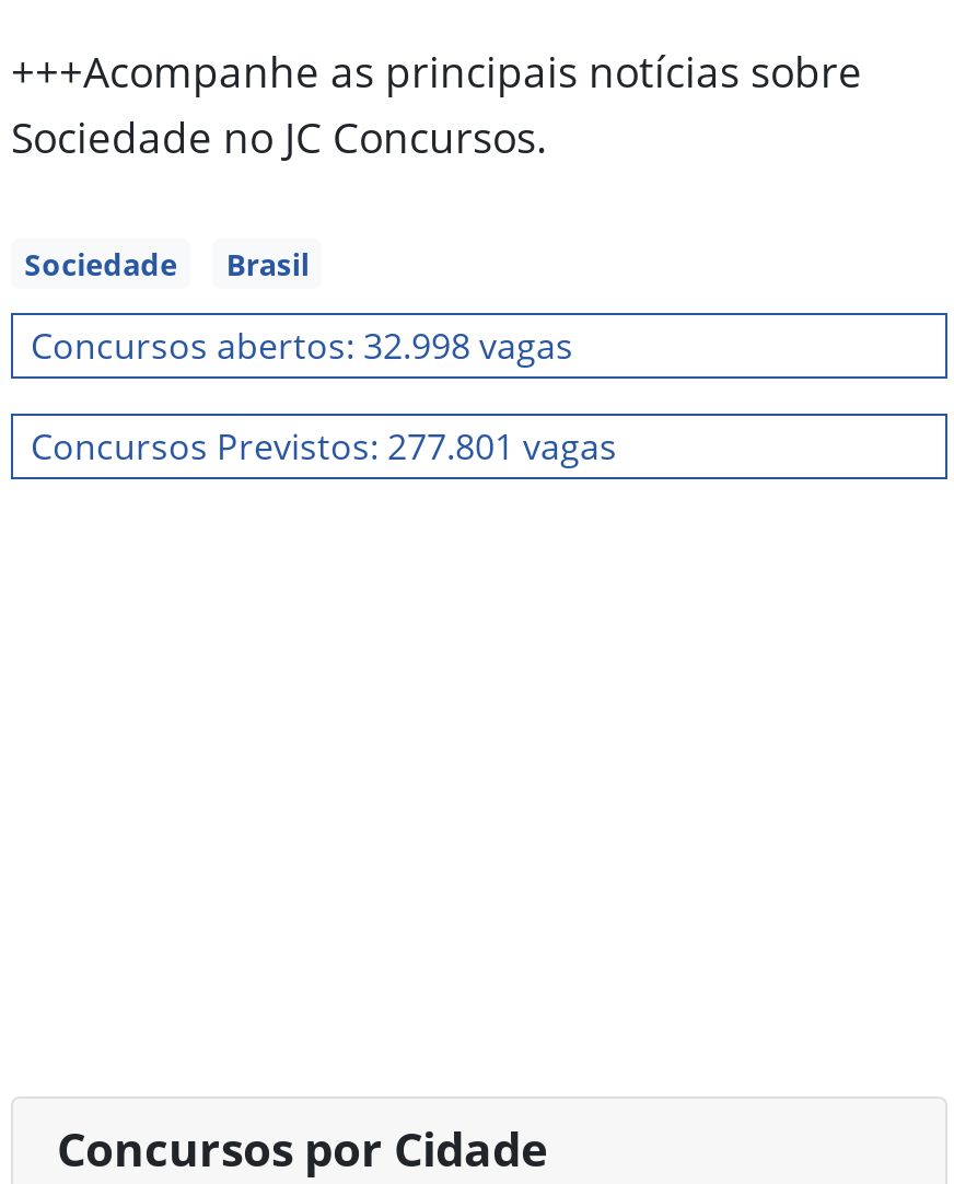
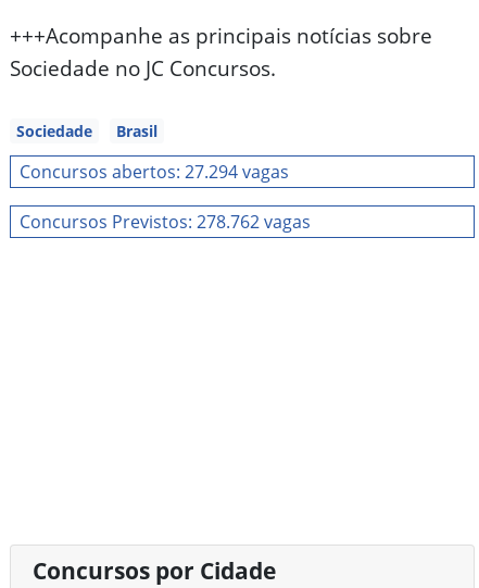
- Concursos abertos: 32.998 vagas
+ Concursos abertos: 27.294 vagas

- Concursos Previstos: 277.801 vagas
+ Concursos Previstos: 278.762 vagas
